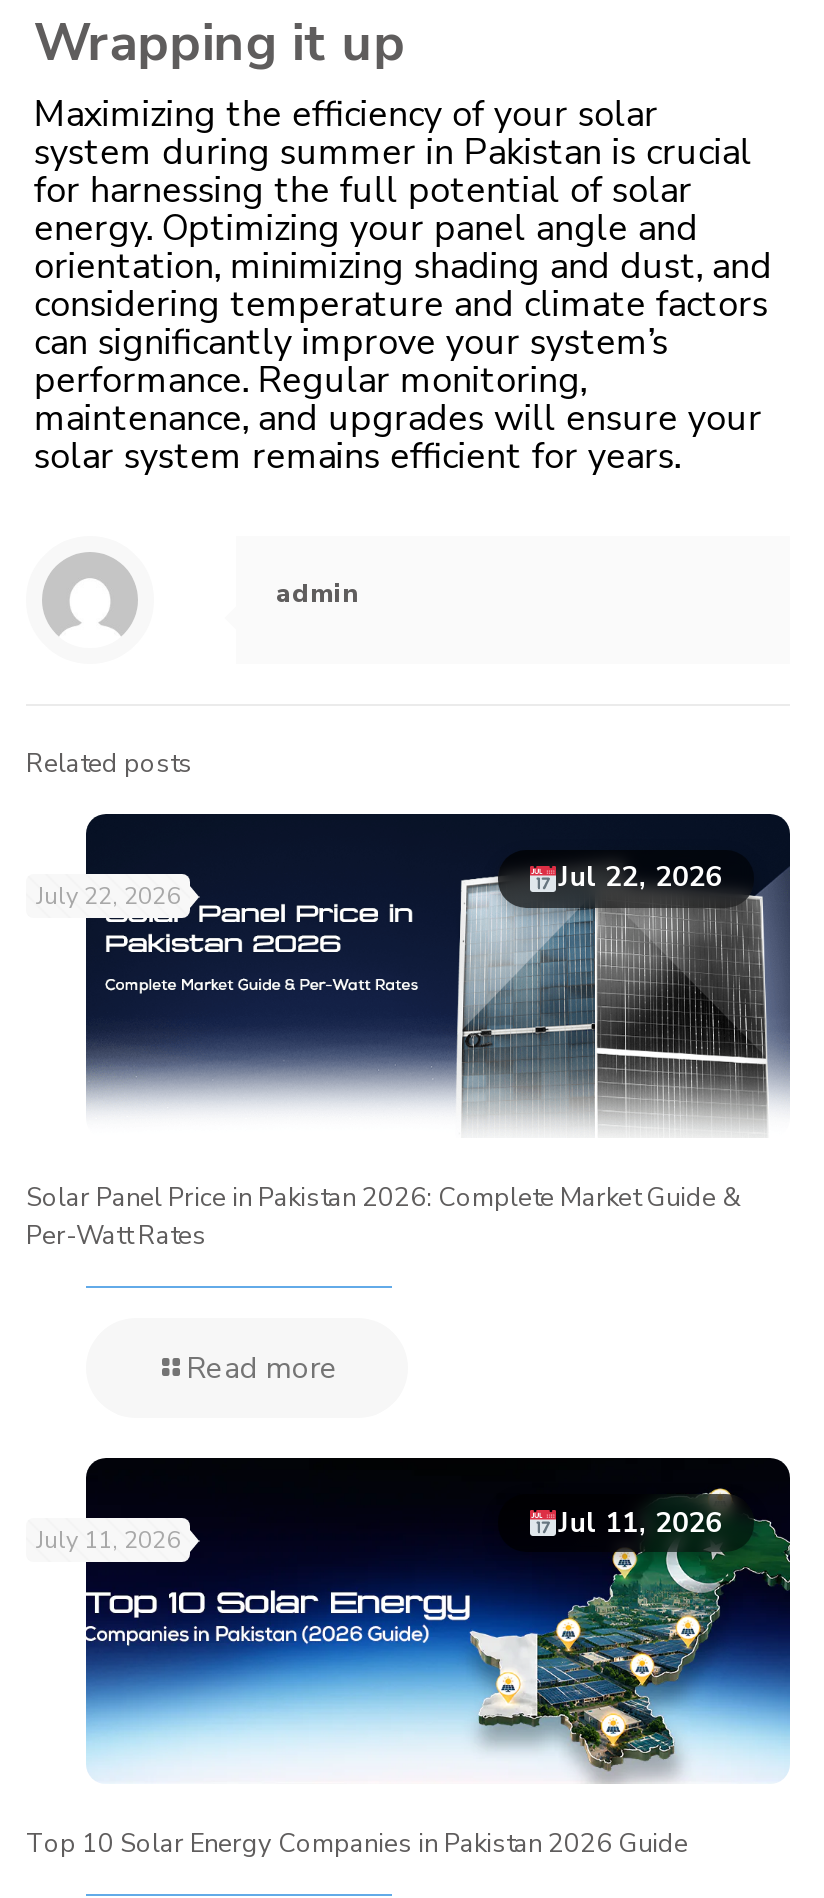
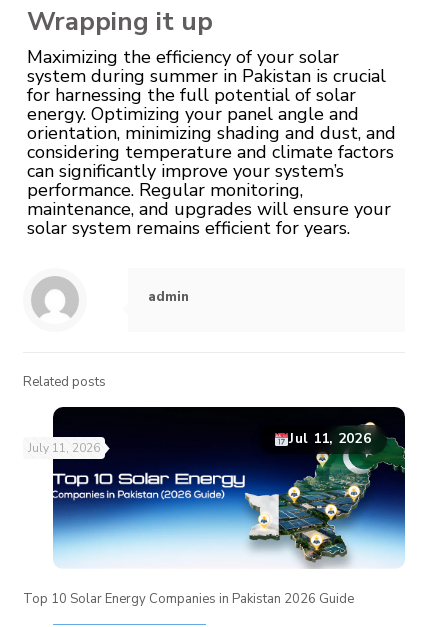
- [image]
- Jul 22, 2026
- July 22, 2026

- Solar Panel Price in Pakistan 2026: Complete Market Guide &
- Per-Watt Rates
- Read more
